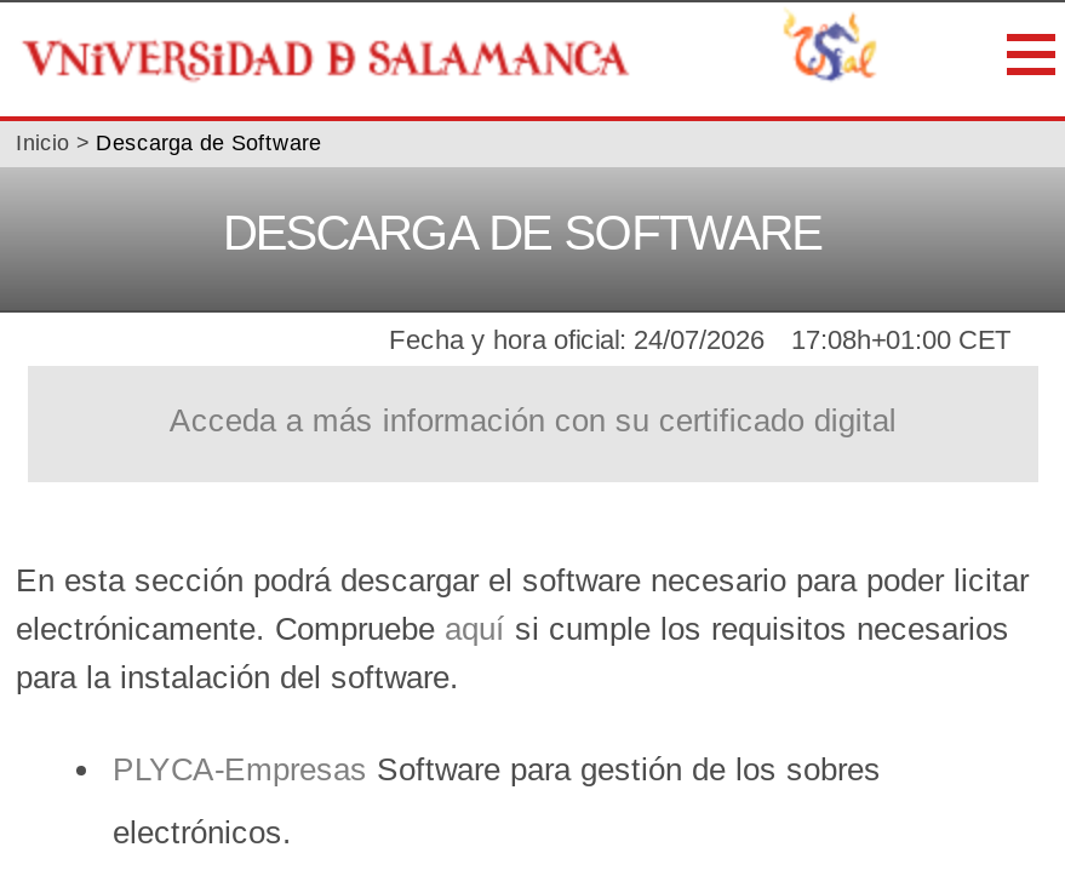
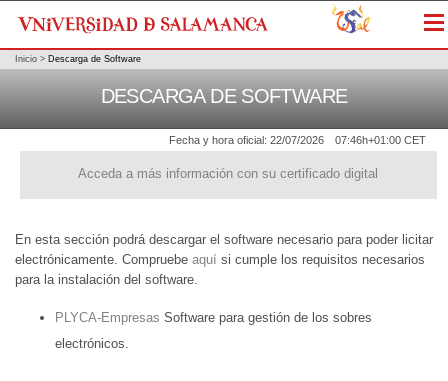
- Fecha y hora oficial: 24/07/2026
+ Fecha y hora oficial: 22/07/2026

- 17:08h+01:00 CET
+ 07:46h+01:00 CET
